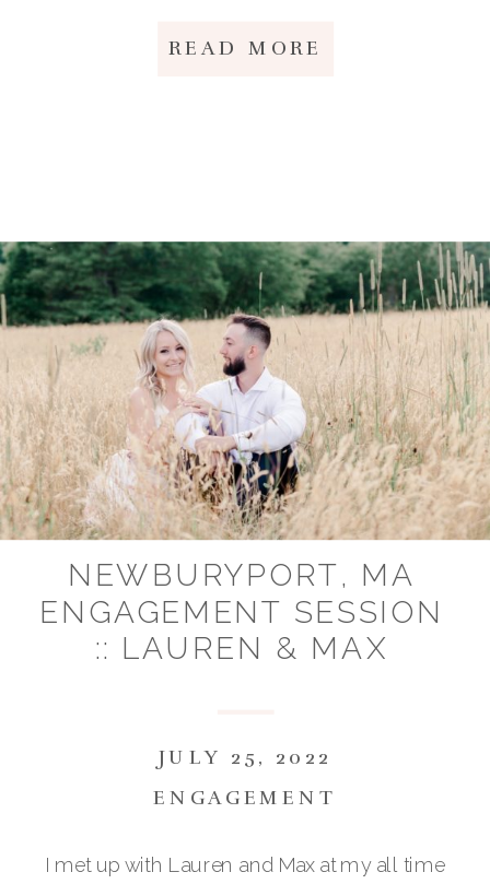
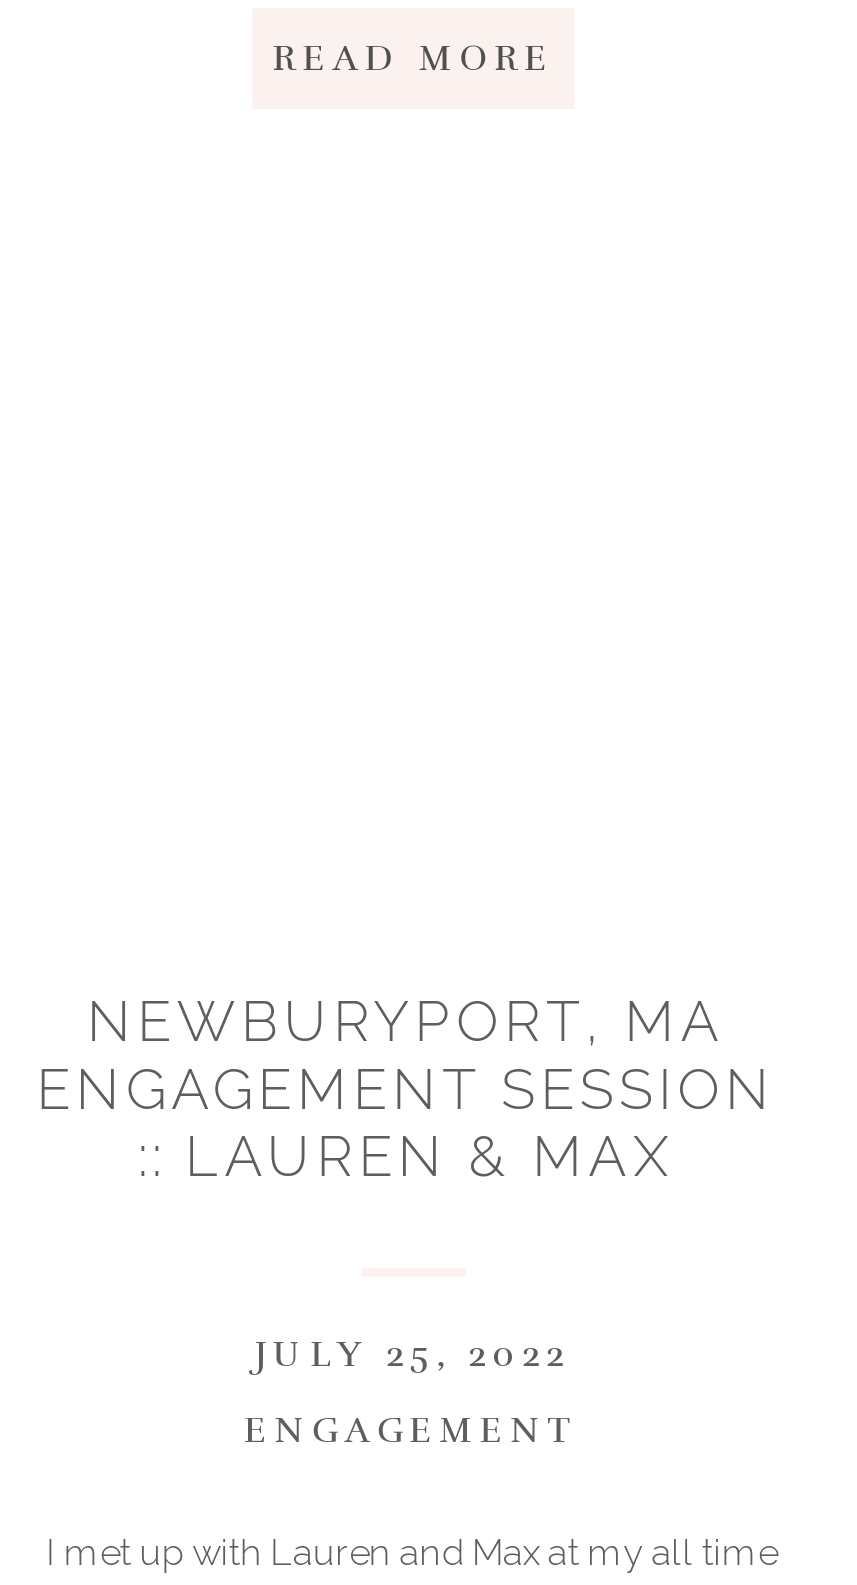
- [image]
